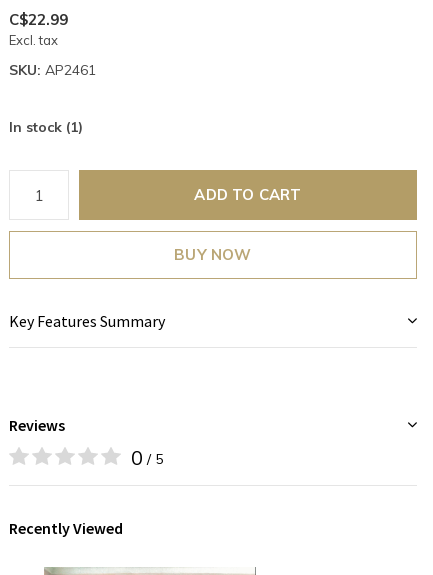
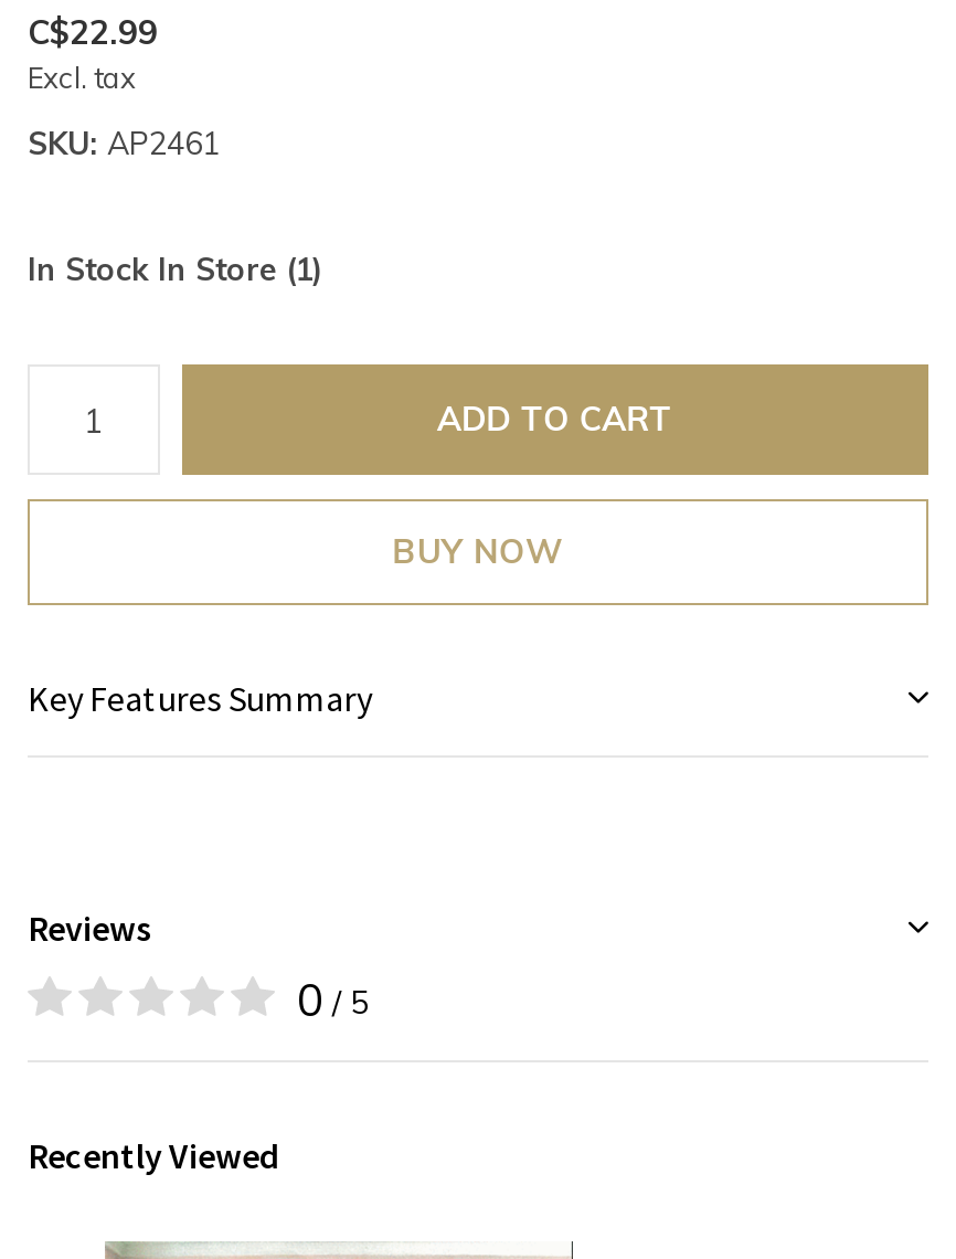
- In stock (1)
+ In Stock In Store (1)
